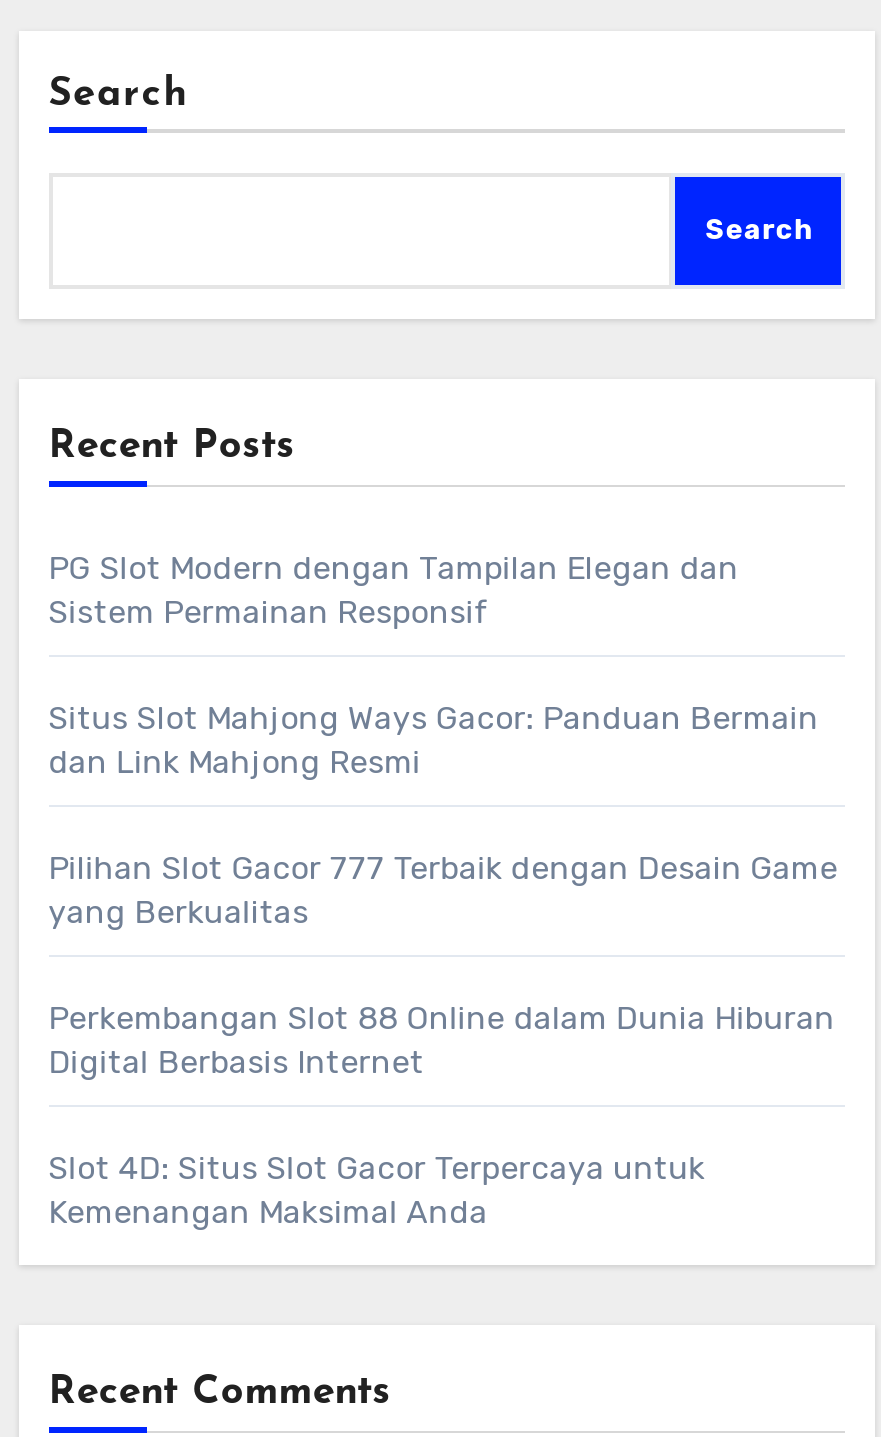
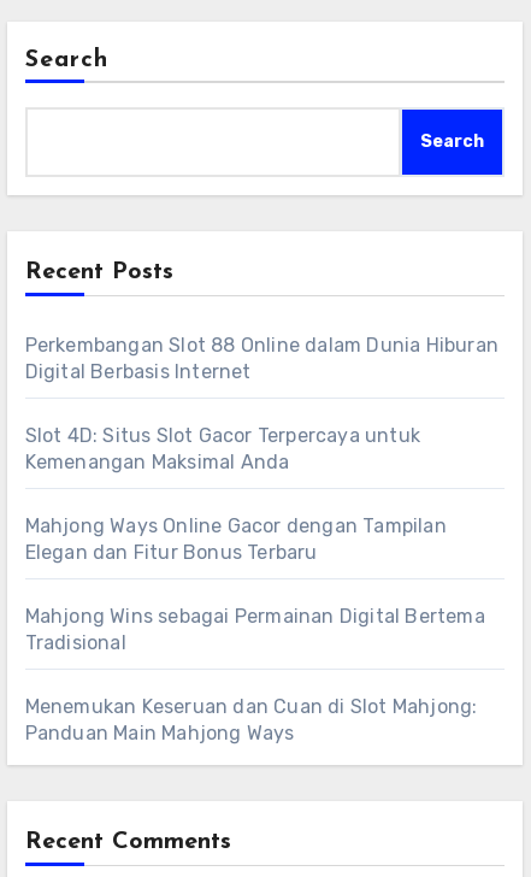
- PG Slot Modern dengan Tampilan Elegan dan
- Sistem Permainan Responsif
- Situs Slot Mahjong Ways Gacor: Panduan Bermain
- dan Link Mahjong Resmi
- Pilihan Slot Gacor 777 Terbaik dengan Desain Game
- yang Berkualitas

moved up: Perkembangan Slot 88 Online dalam Dunia Hiburan | Digital Berbasis Internet | Slot 4D: Situs Slot Gacor Terpercaya untuk | Kemenangan Maksimal Anda

+ Mahjong Ways Online Gacor dengan Tampilan
+ Elegan dan Fitur Bonus Terbaru
+ Mahjong Wins sebagai Permainan Digital Bertema
+ Tradisional
+ Menemukan Keseruan dan Cuan di Slot Mahjong:
+ Panduan Main Mahjong Ways
